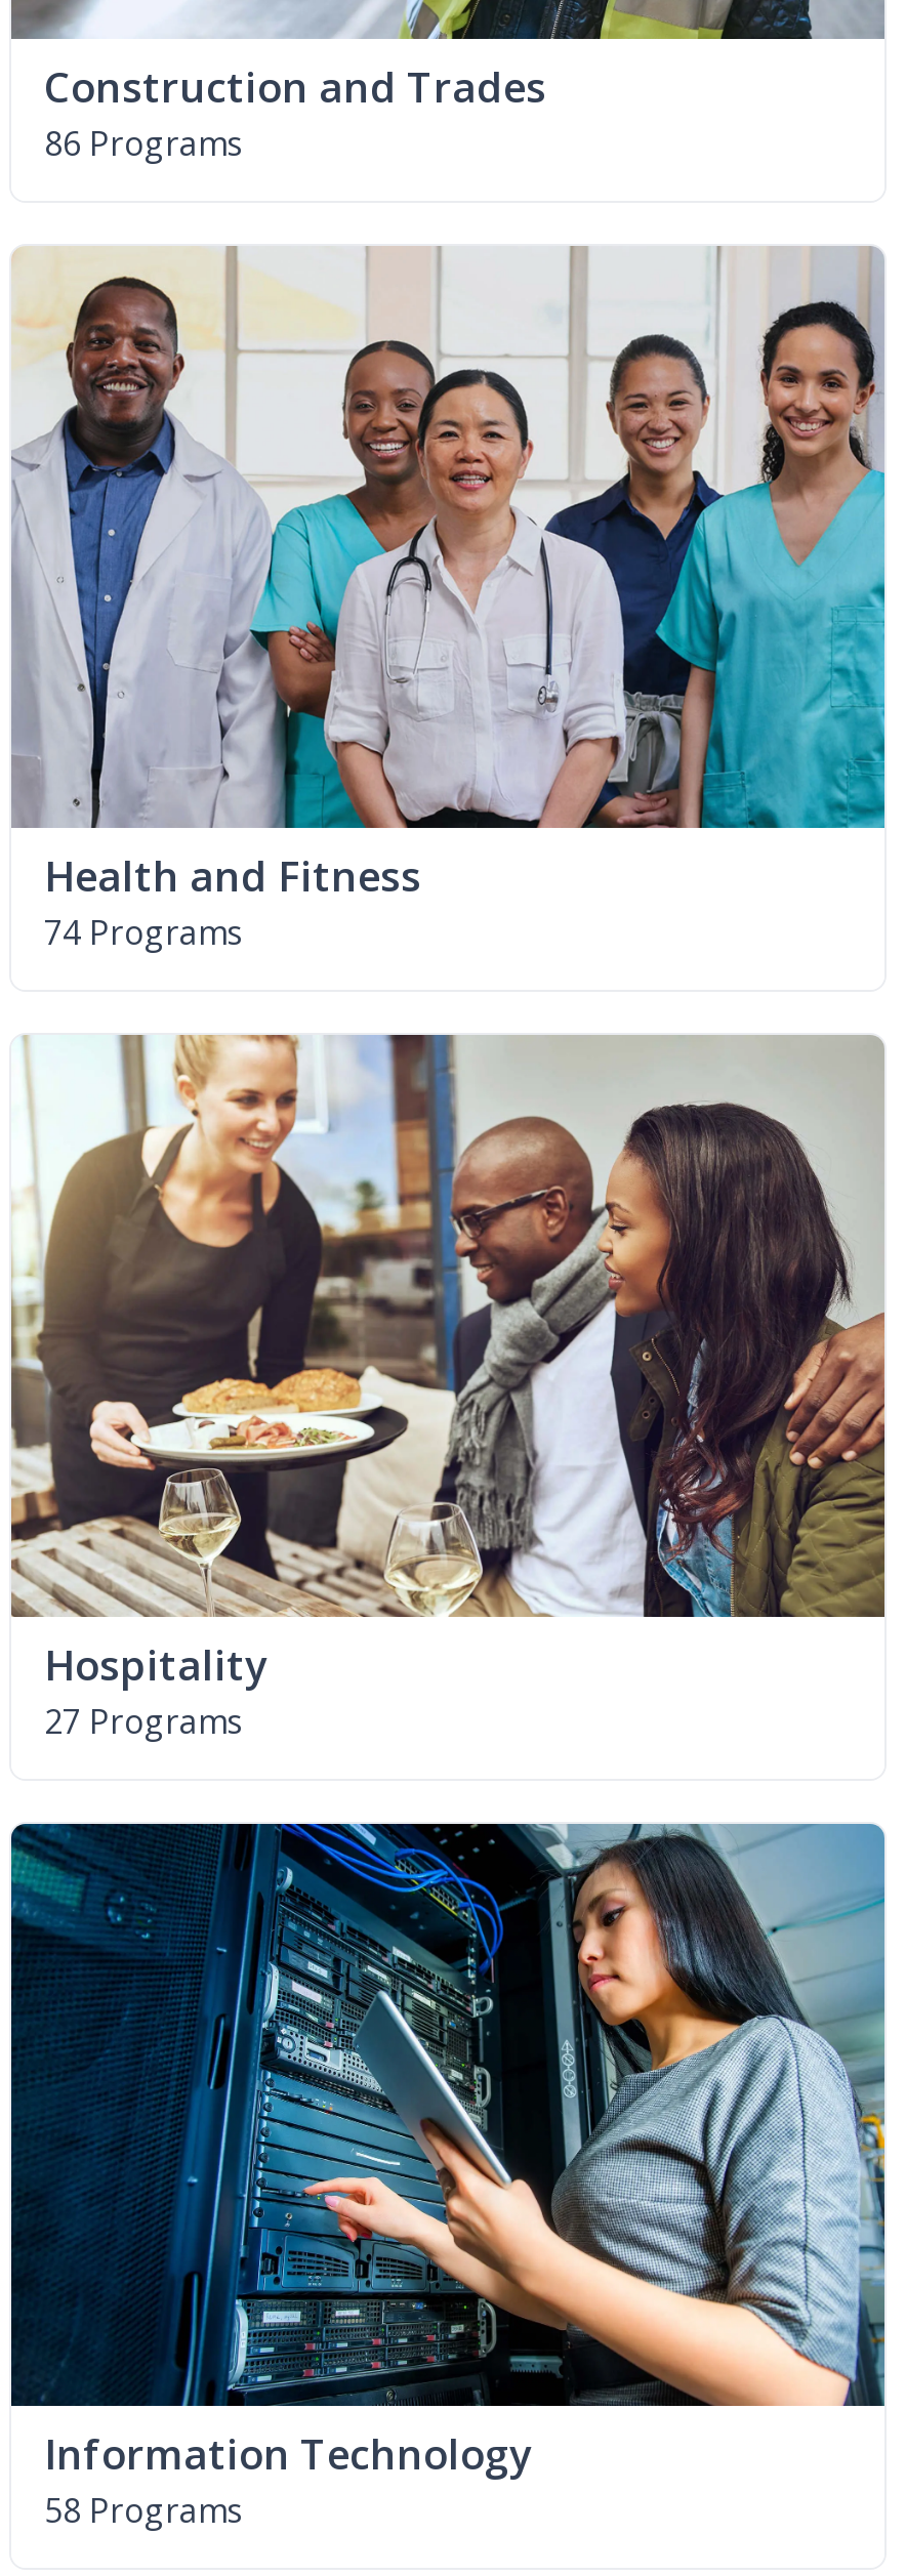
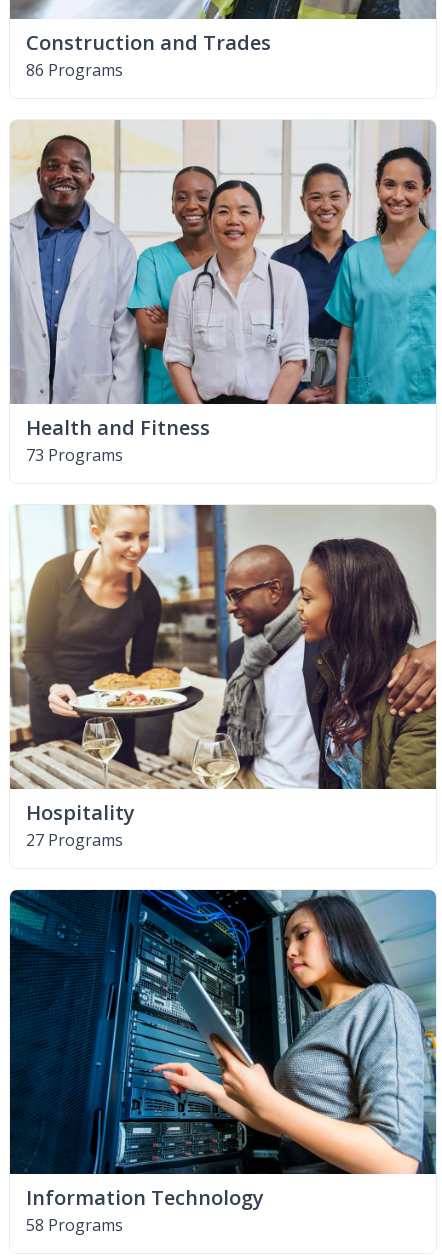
- 74 Programs
+ 73 Programs
